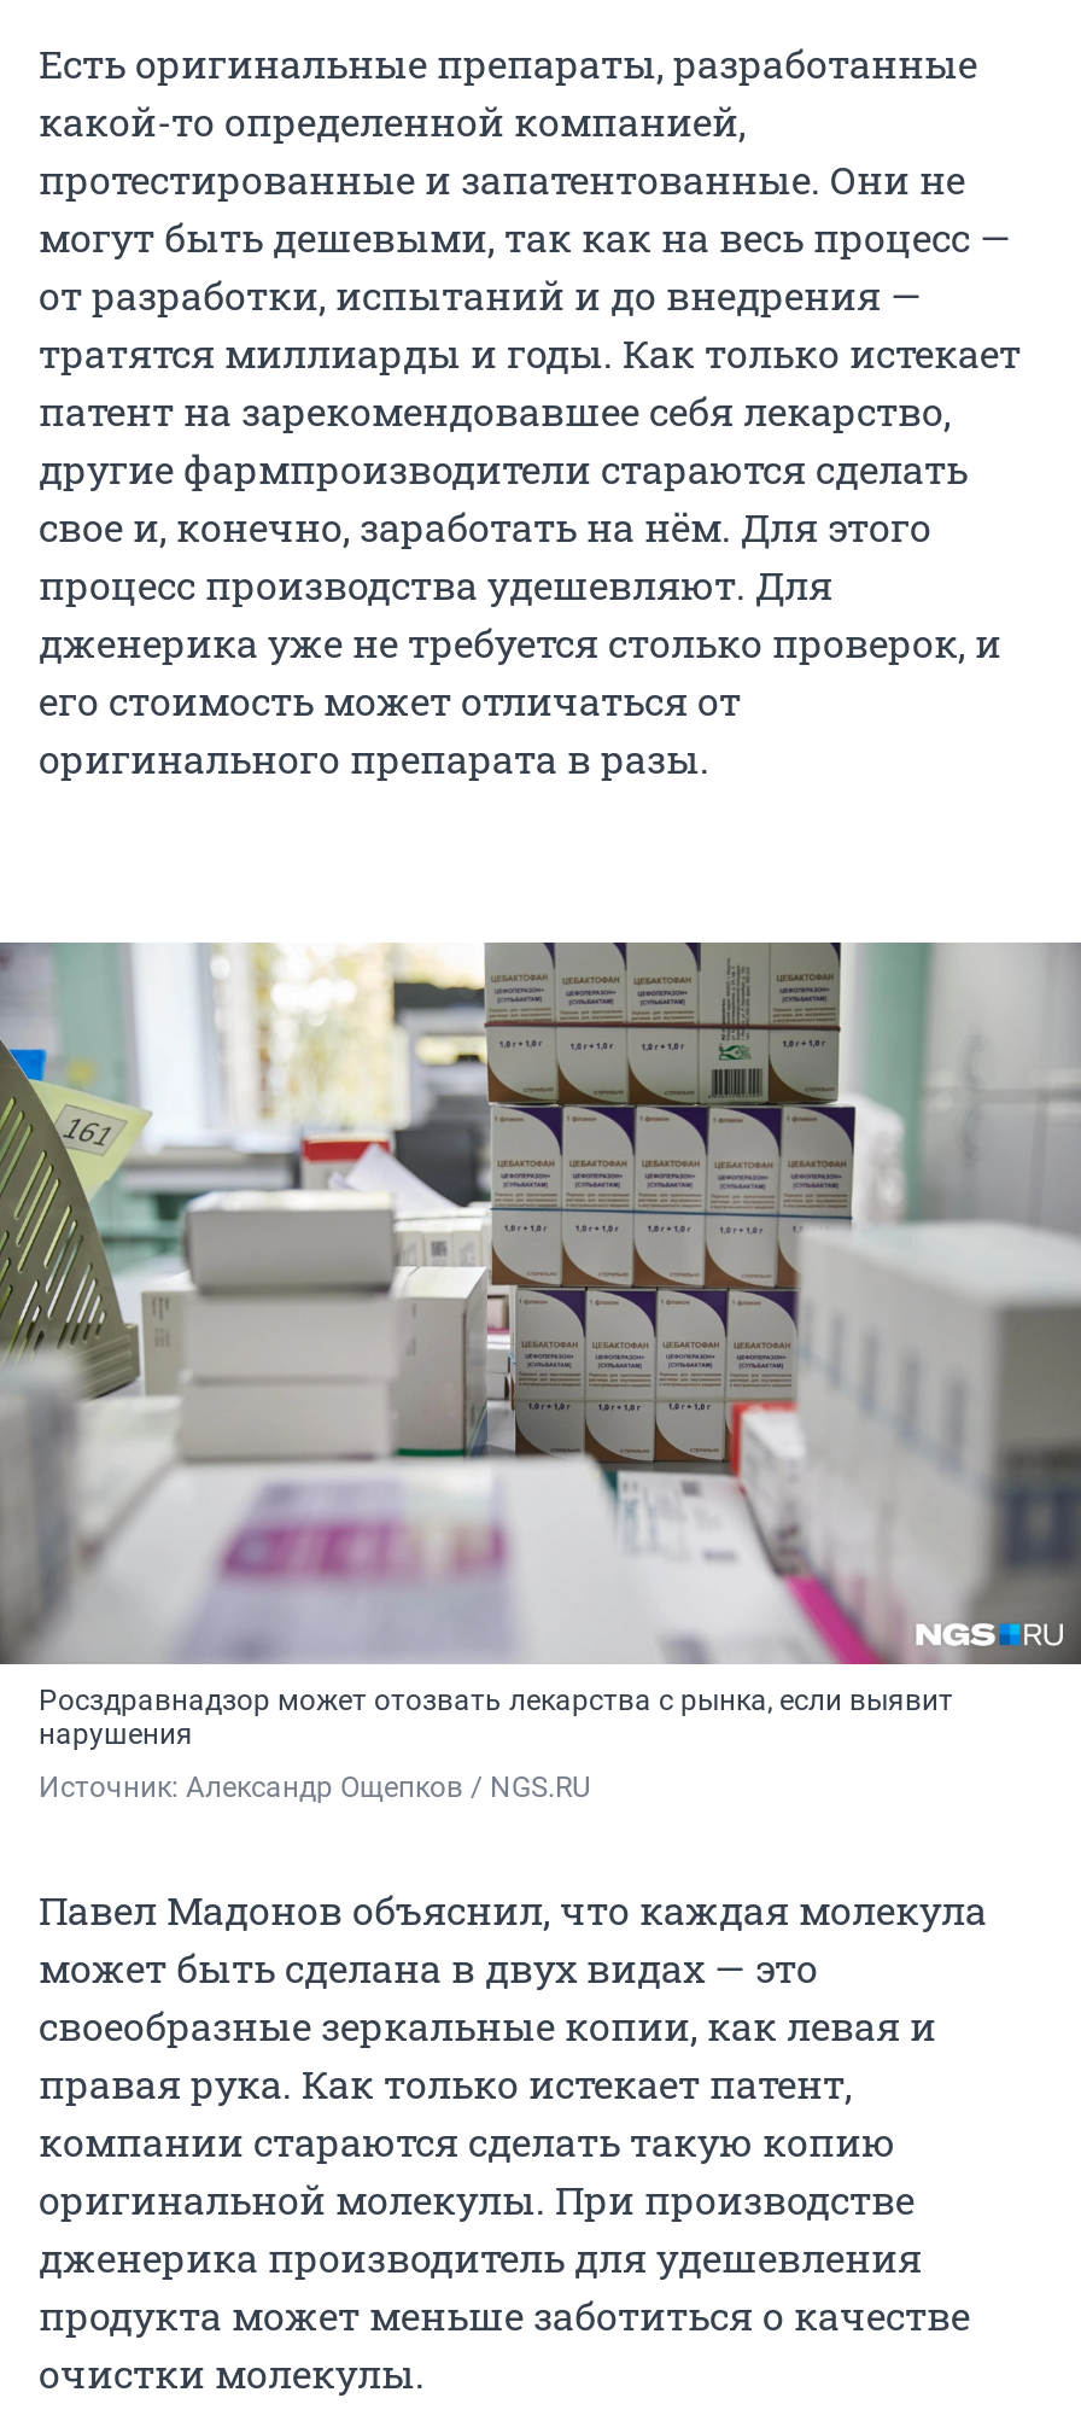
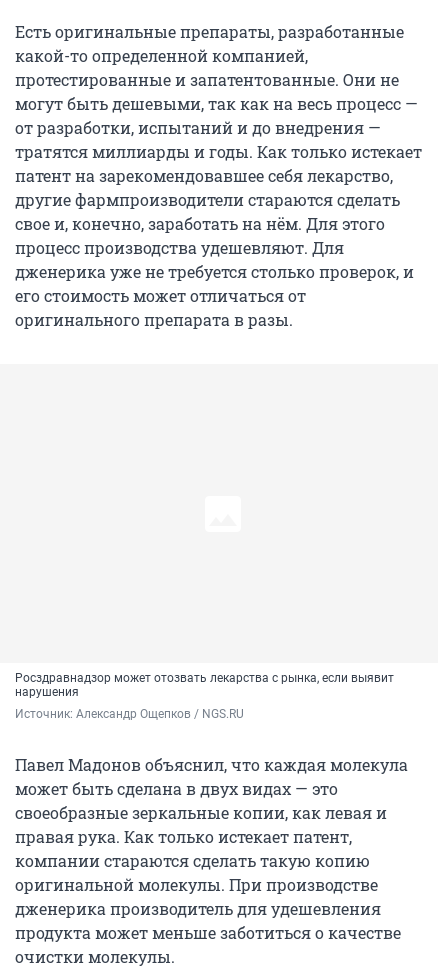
- [image]
